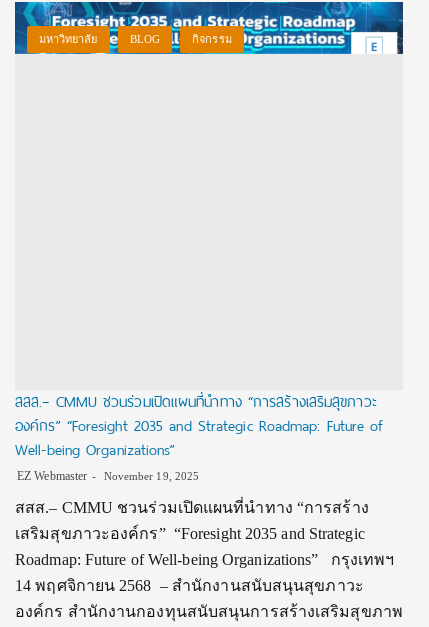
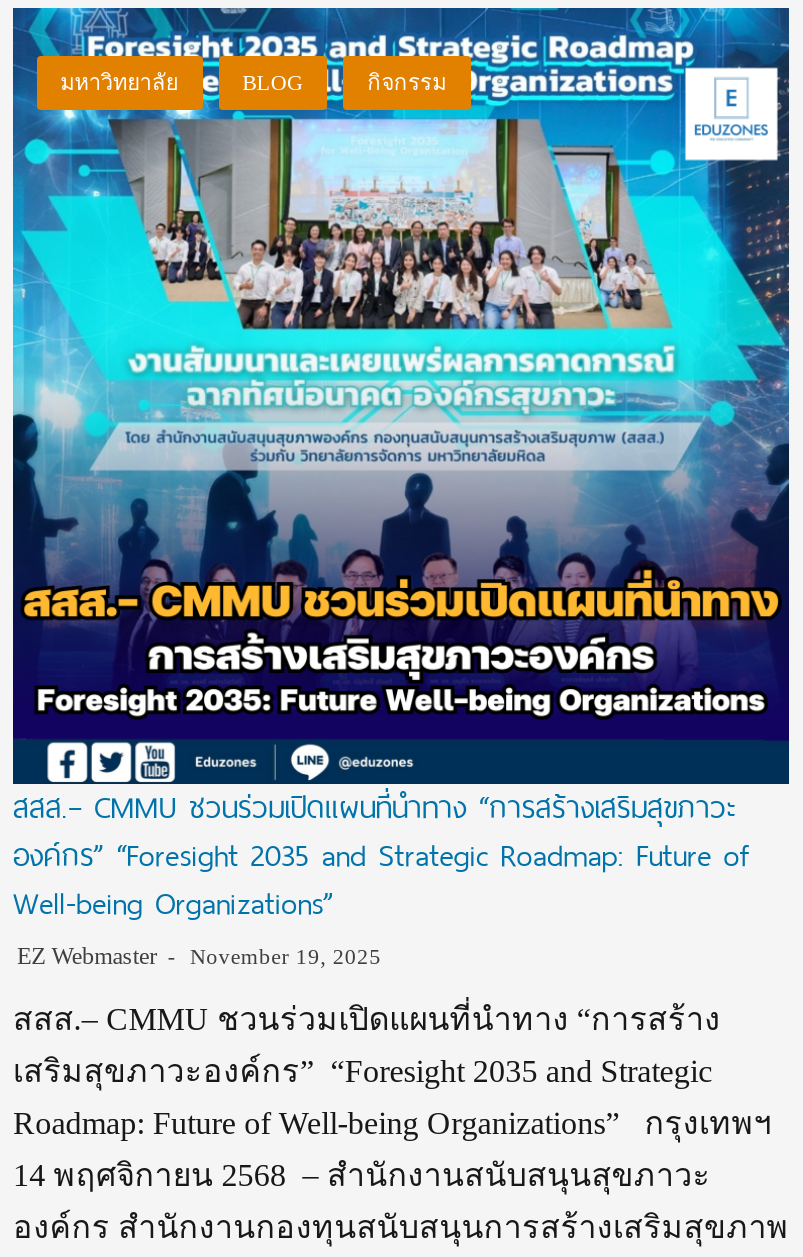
+ [image]
